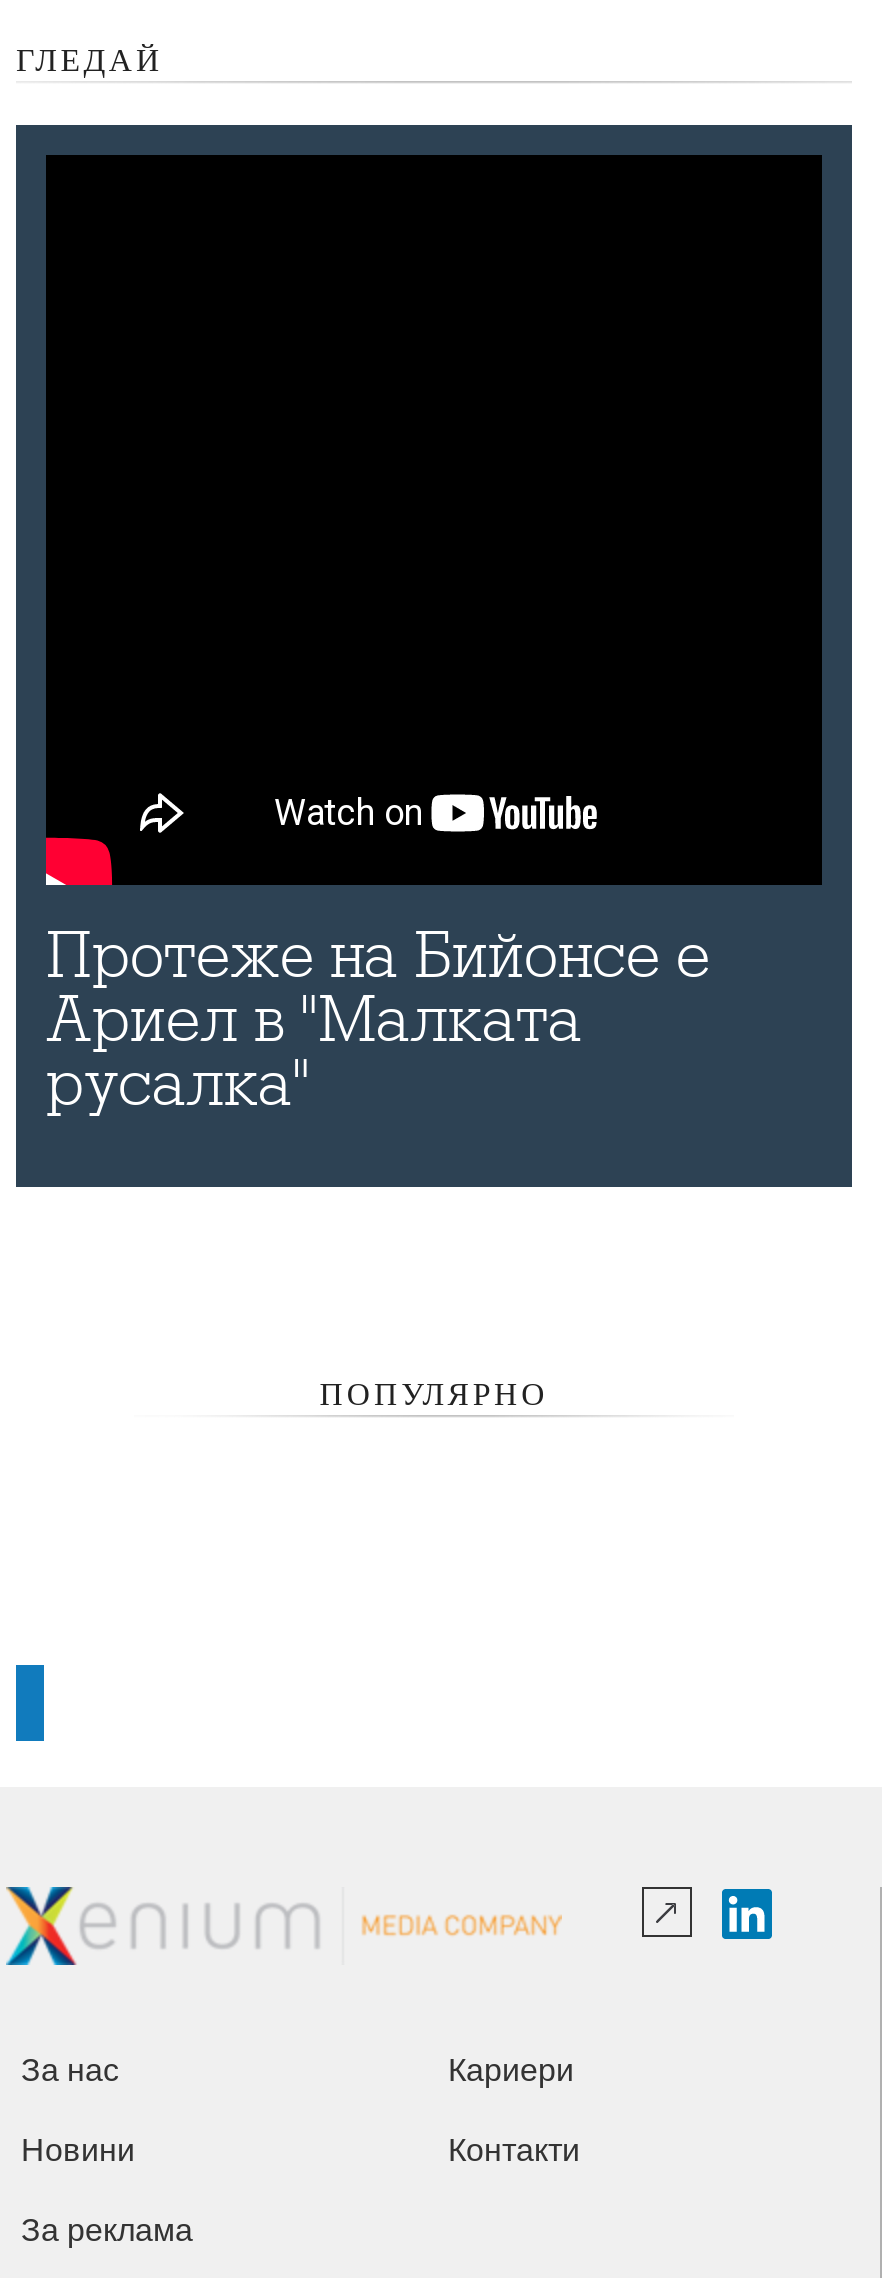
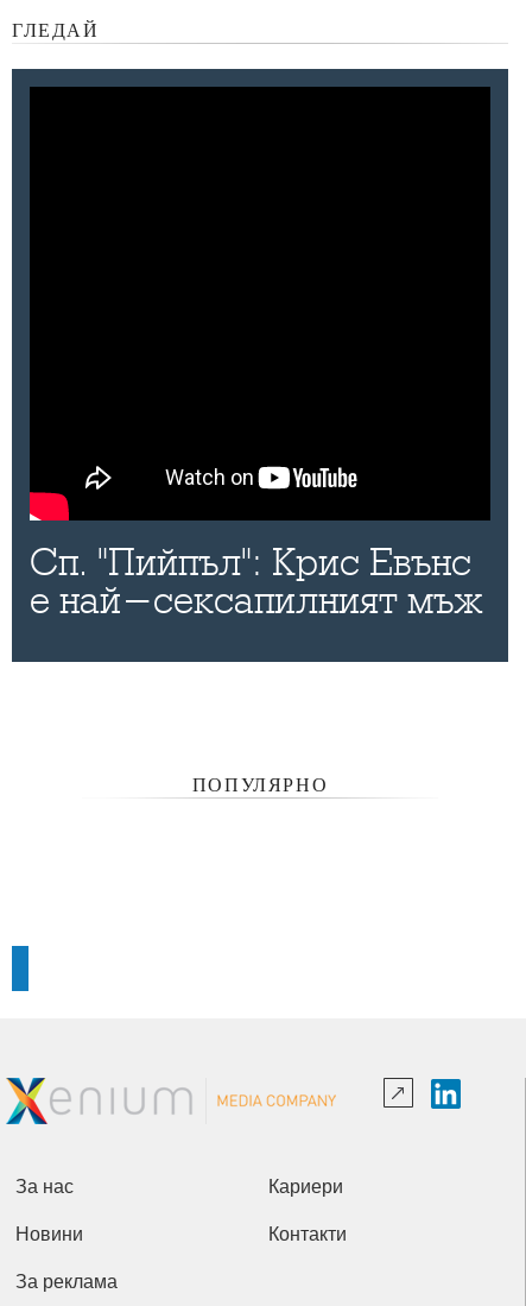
- Протеже на Бийонсе е
- Ариел в "Малката
- русалка"
+ Сп. "Пийпъл": Крис Евънс
+ е най-сексапилният мъж
